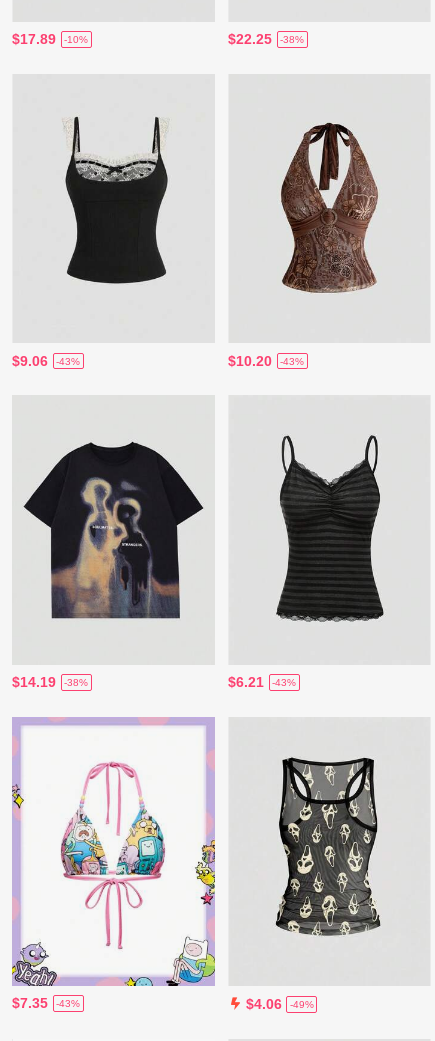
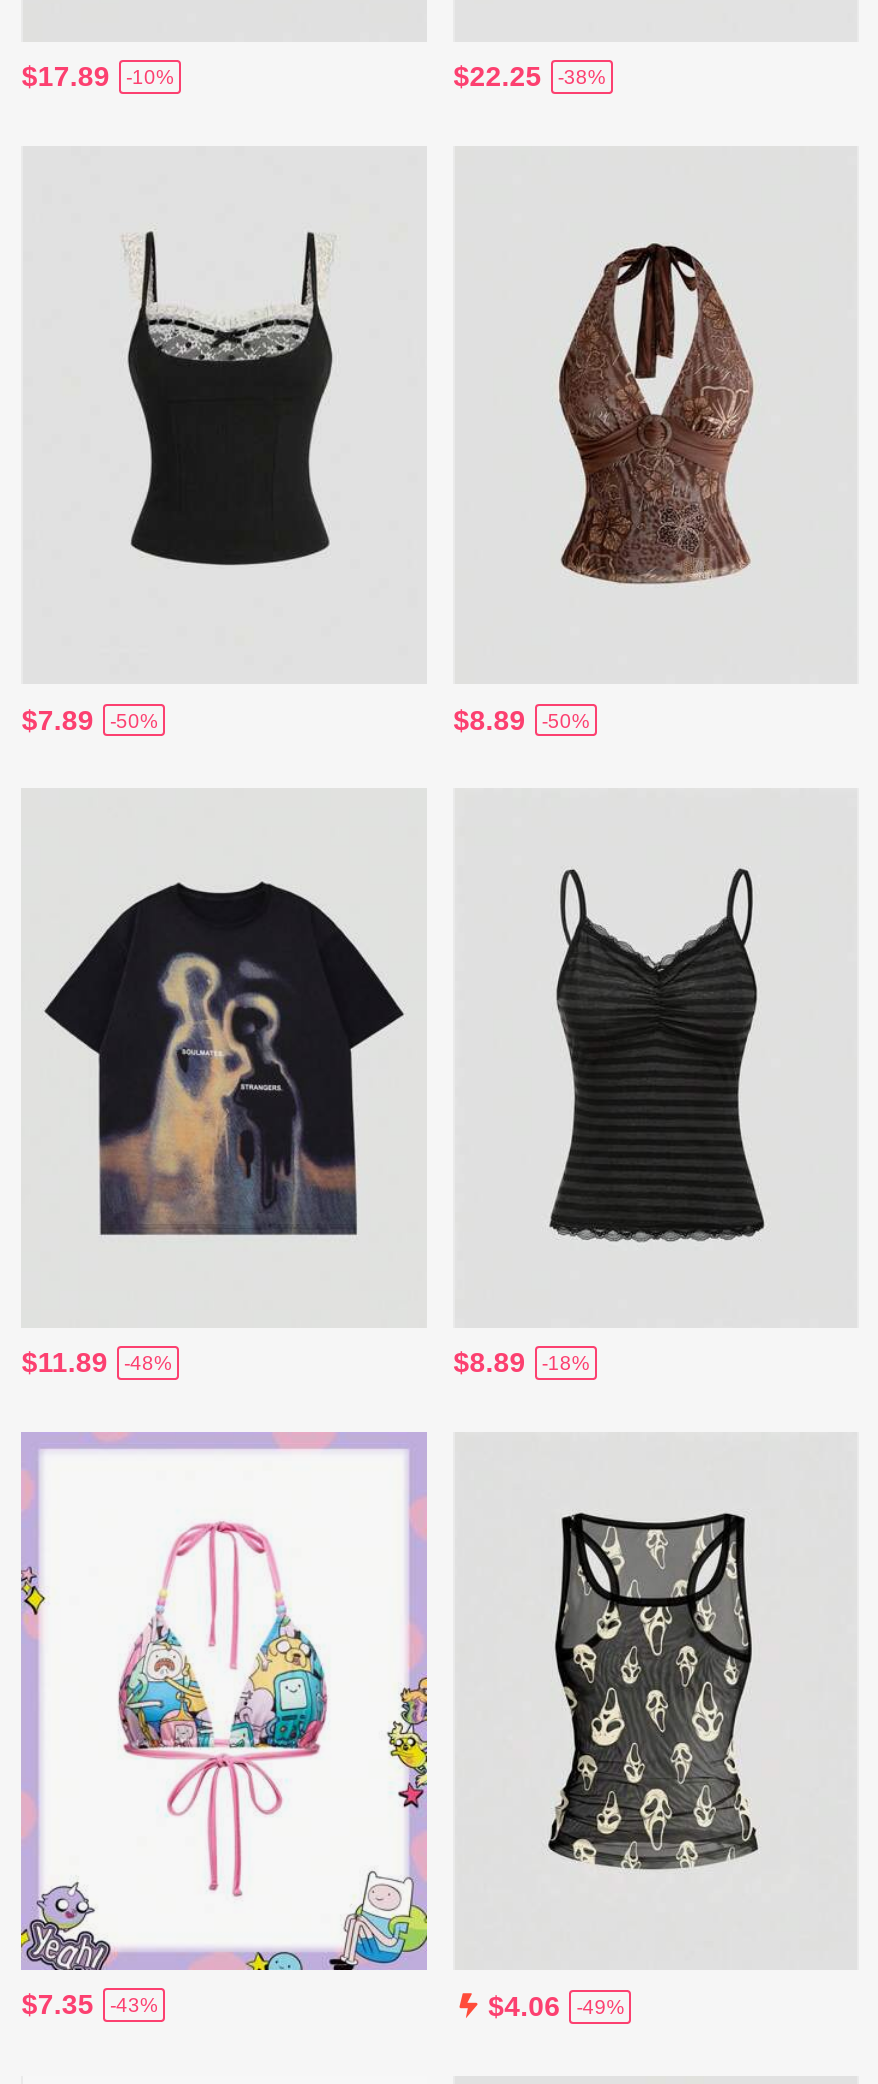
- $9.06
+ $7.89

- -43%
+ -50%

- $10.20
+ $8.89

- -43%
+ -50%

- $14.19
+ $11.89

- -38%
+ -48%

- $6.21
+ $8.89

- -43%
+ -18%
